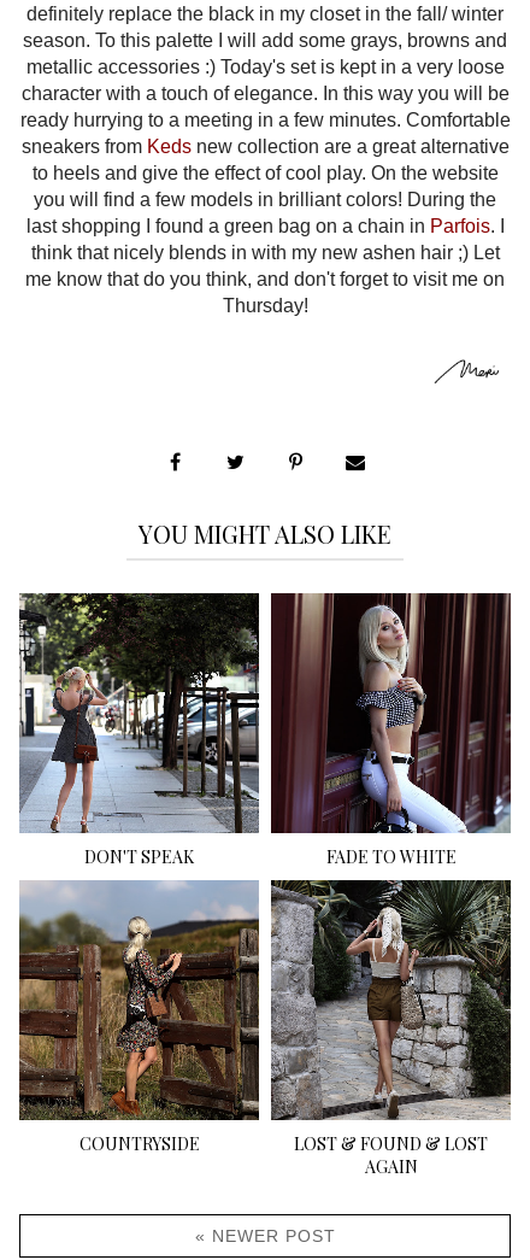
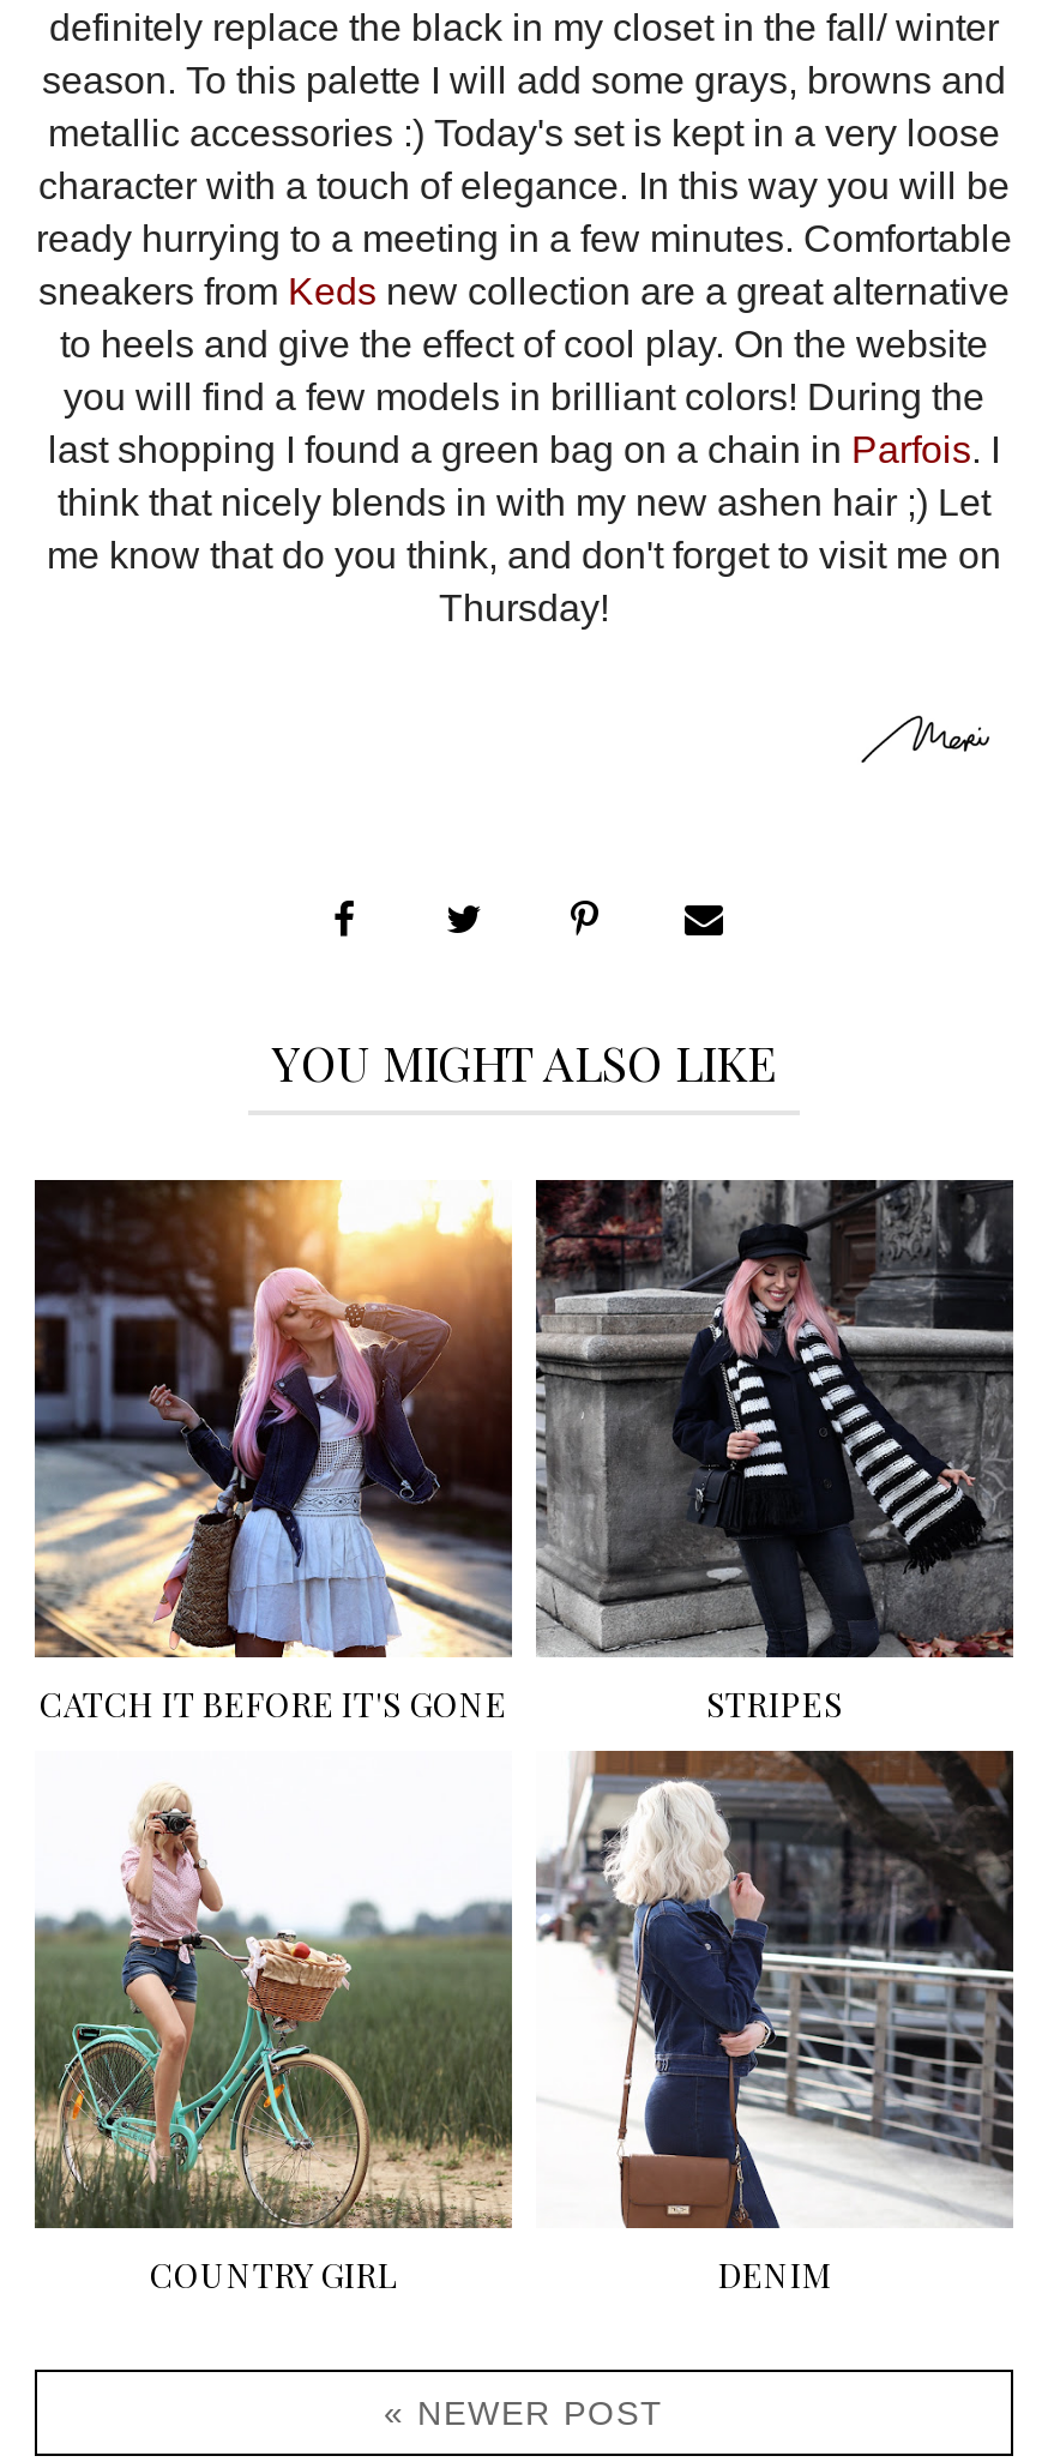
- [image]
- DON'T SPEAK
- FADE TO WHITE
+ [image]
+ CATCH IT BEFORE IT'S GONE
+ STRIPES

- [image]
+ [image]

- [image]
- COUNTRYSIDE
- LOST & FOUND & LOST
- AGAIN
+ [image]
+ COUNTRY GIRL
+ DENIM

- [image]
+ [image]
